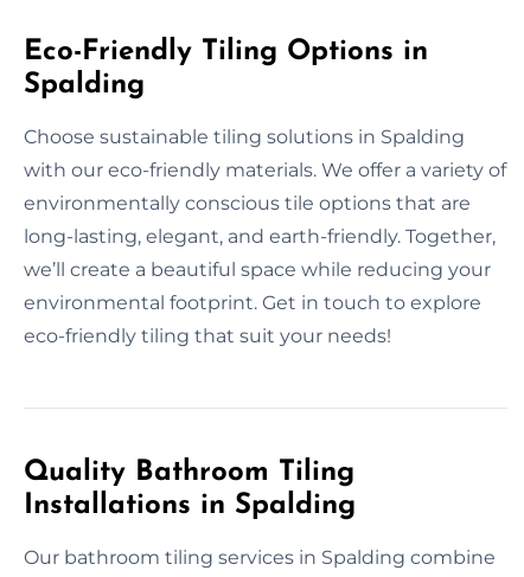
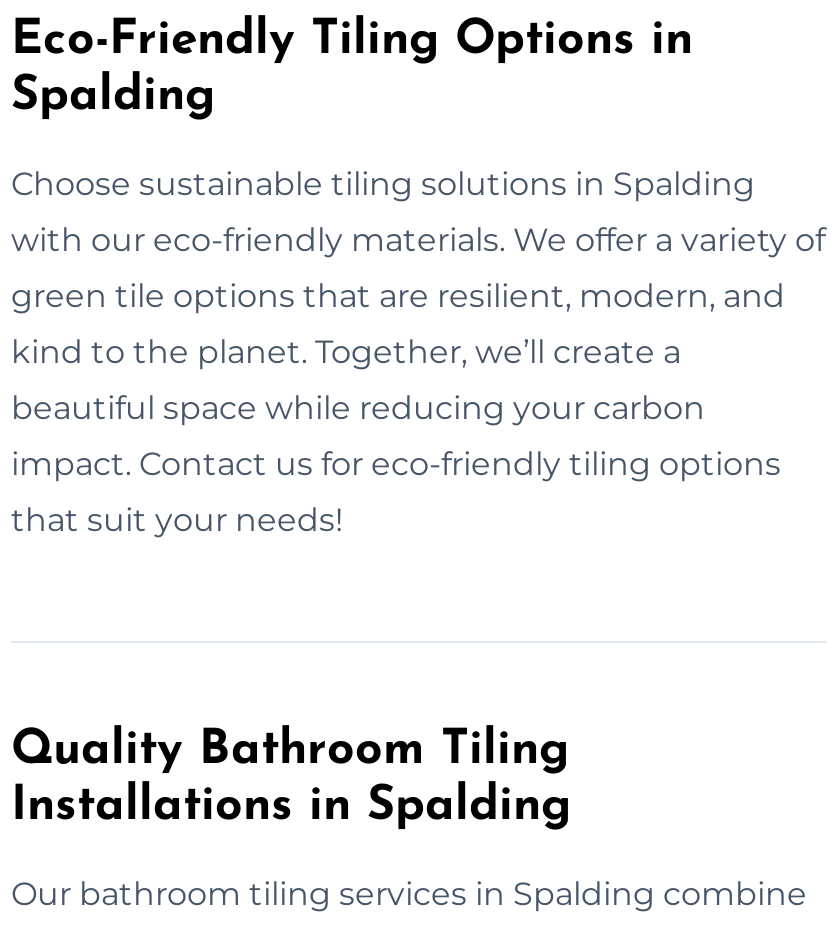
- environmentally conscious tile options that are
+ green tile options that are resilient, modern, and

- long-lasting, elegant, and earth-friendly. Together,
+ kind to the planet. Together, we’ll create a

- we’ll create a beautiful space while reducing your
+ beautiful space while reducing your carbon

- environmental footprint. Get in touch to explore
+ impact. Contact us for eco-friendly tiling options

- eco-friendly tiling that suit your needs!
+ that suit your needs!
